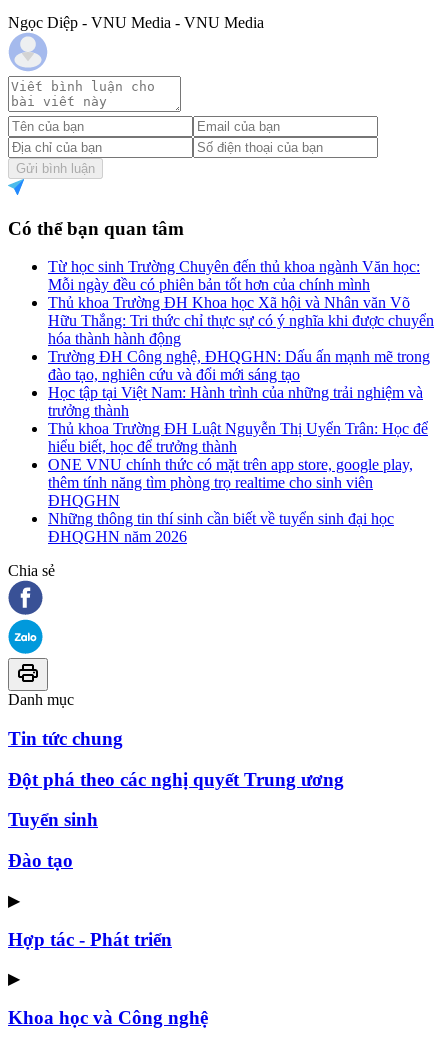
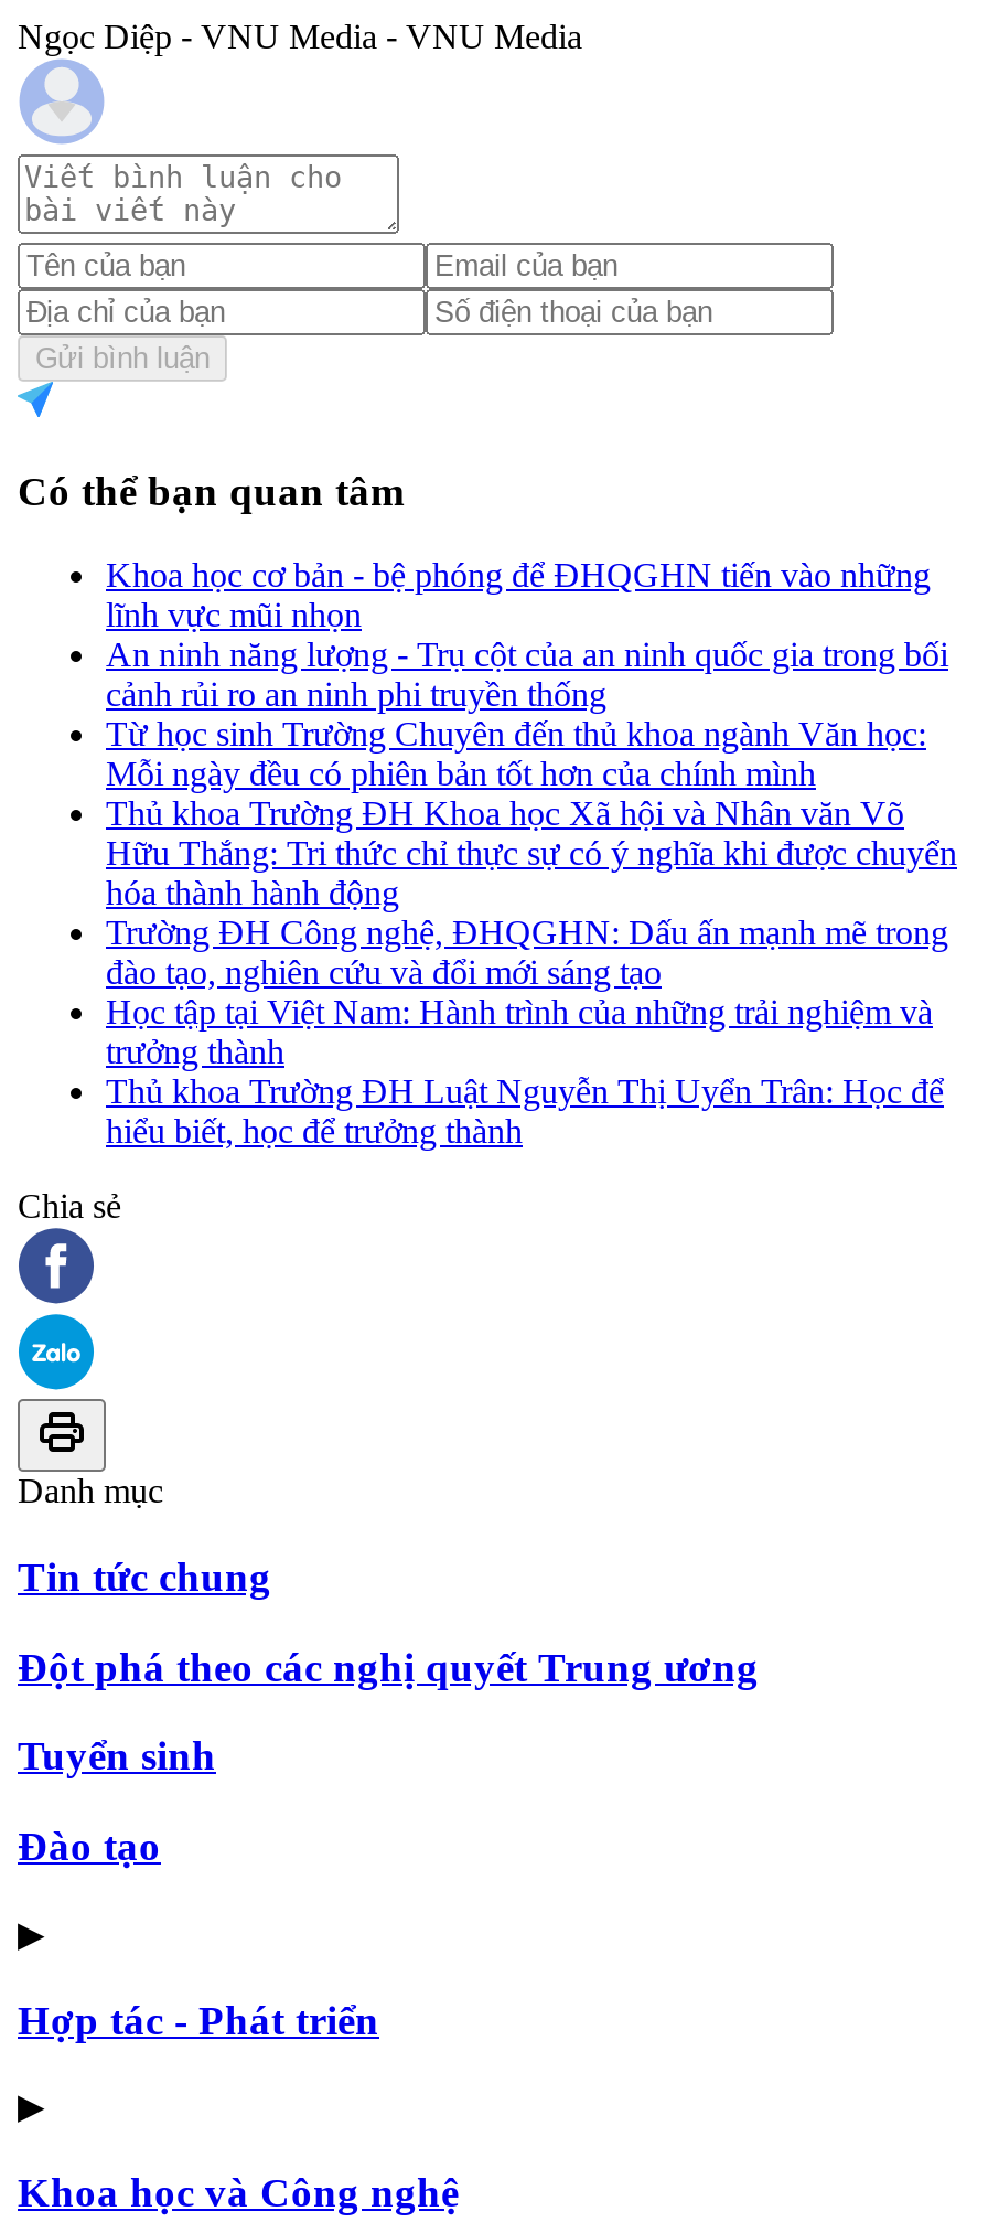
+ Khoa học cơ bản - bệ phóng để ĐHQGHN tiến vào những
+ lĩnh vực mũi nhọn
+ An ninh năng lượng - Trụ cột của an ninh quốc gia trong bối
+ cảnh rủi ro an ninh phi truyền thống

moved down: Từ học sinh Trường Chuyên đến thủ khoa ngành Văn học: | Mỗi ngày đều có phiên bản tốt hơn của chính mình | Thủ khoa Trường ĐH Khoa học Xã hội và Nhân văn Võ | ... | Thủ khoa Trường ĐH Luật Nguyễn Thị Uyển Trân: Học để | hiểu biết, học để trưởng thành

- ONE VNU chính thức có mặt trên app store, google play,
- thêm tính năng tìm phòng trọ realtime cho sinh viên
- ĐHQGHN
- Những thông tin thí sinh cần biết về tuyển sinh đại học
- ĐHQGHN năm 2026
